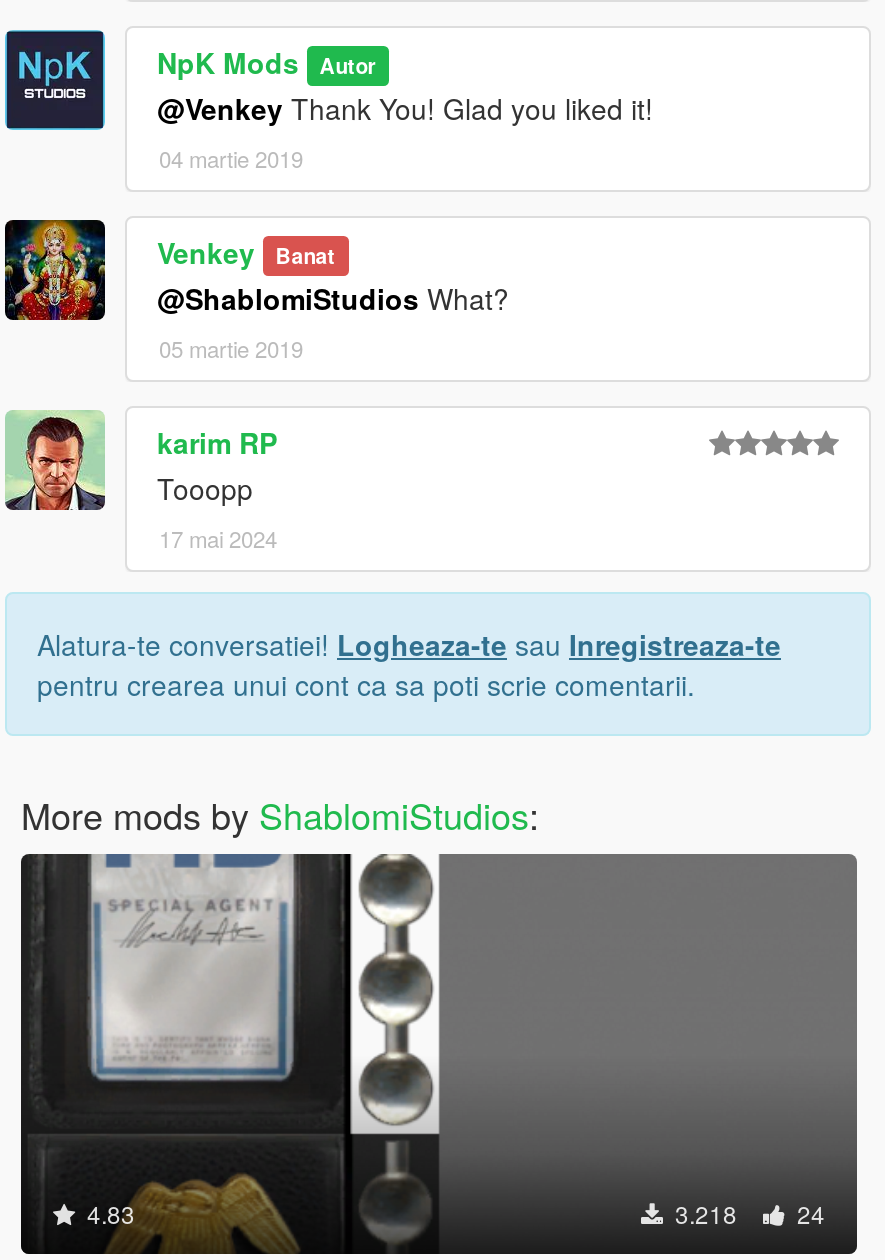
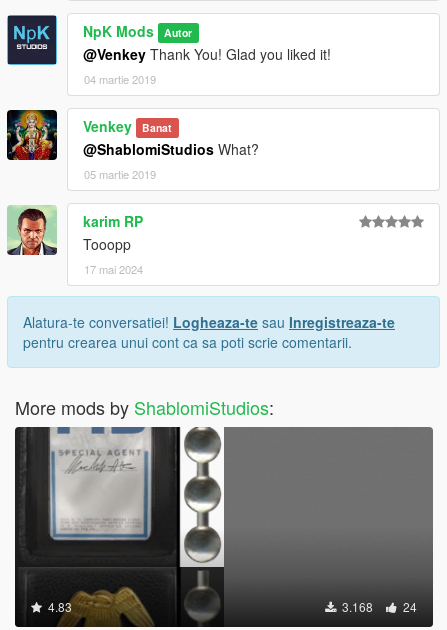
- 3.218 24
+ 3.168 24
